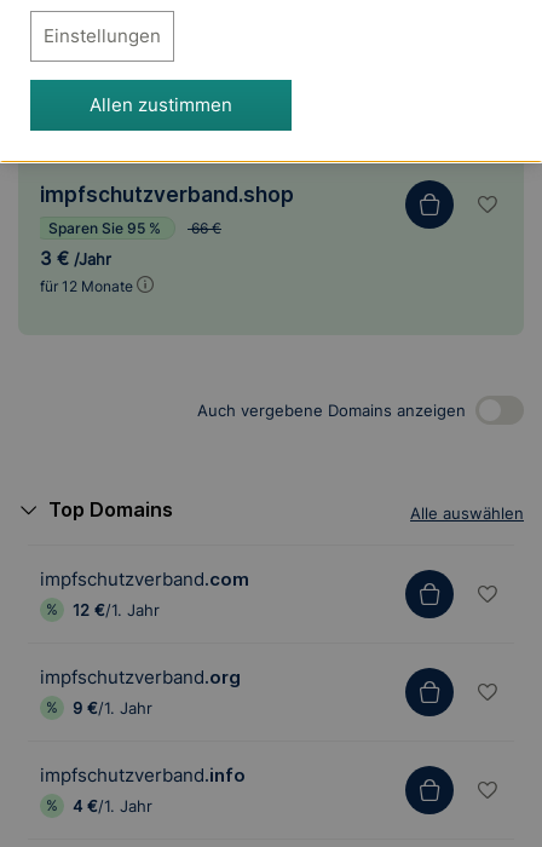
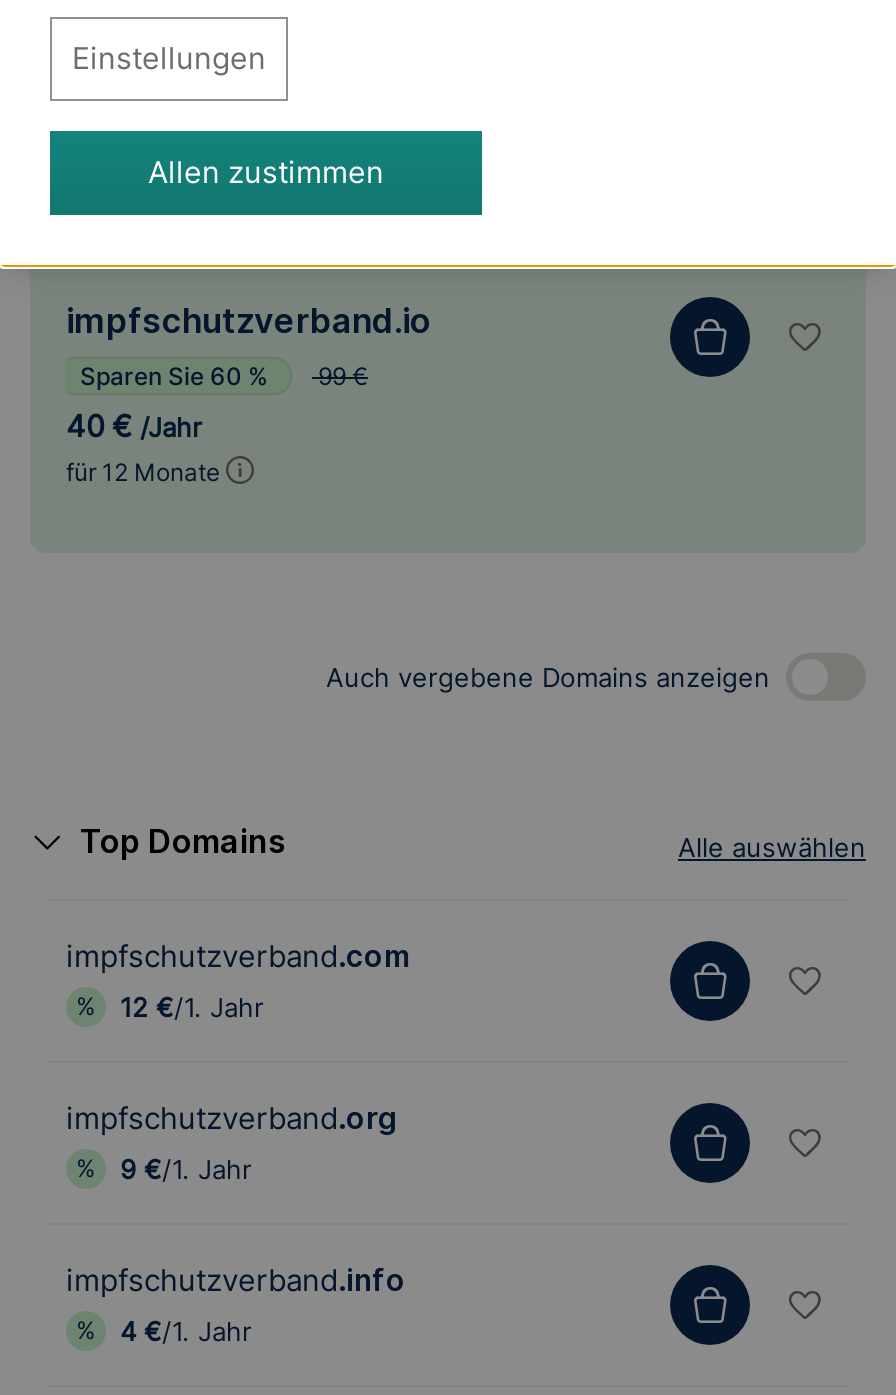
- impfschutzverband.shop
+ impfschutzverband.io

- Sparen Sie 95 %
- 66 €
- 3 €/Jahr
+ Sparen Sie 60 %
+ 99 €
+ 40 €/Jahr
